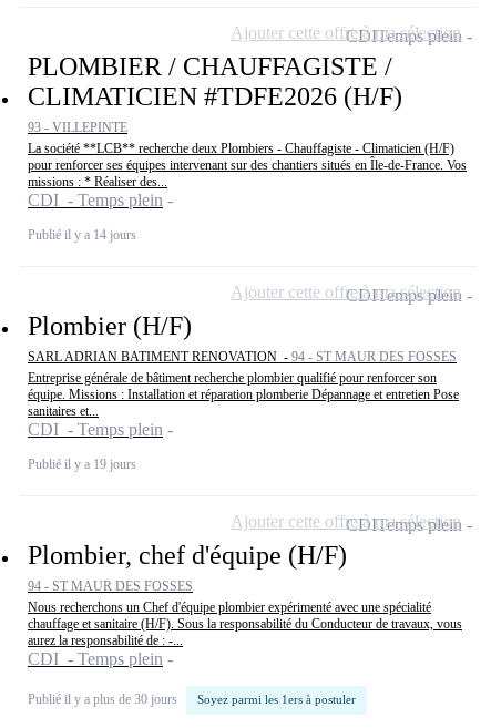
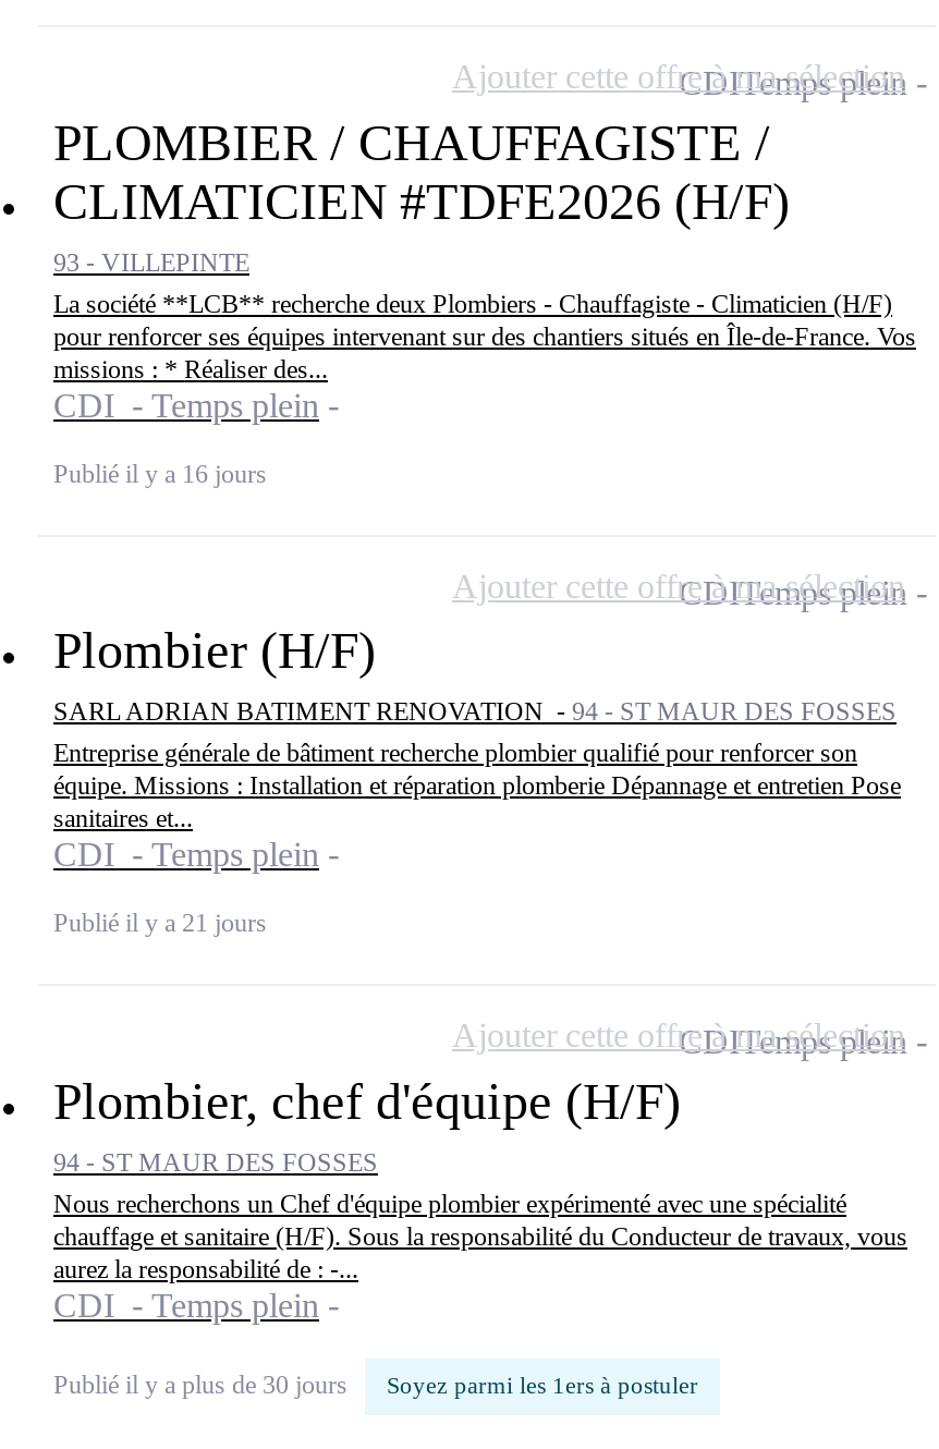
- Publié il y a 14 jours
+ Publié il y a 16 jours

- Publié il y a 19 jours
+ Publié il y a 21 jours
